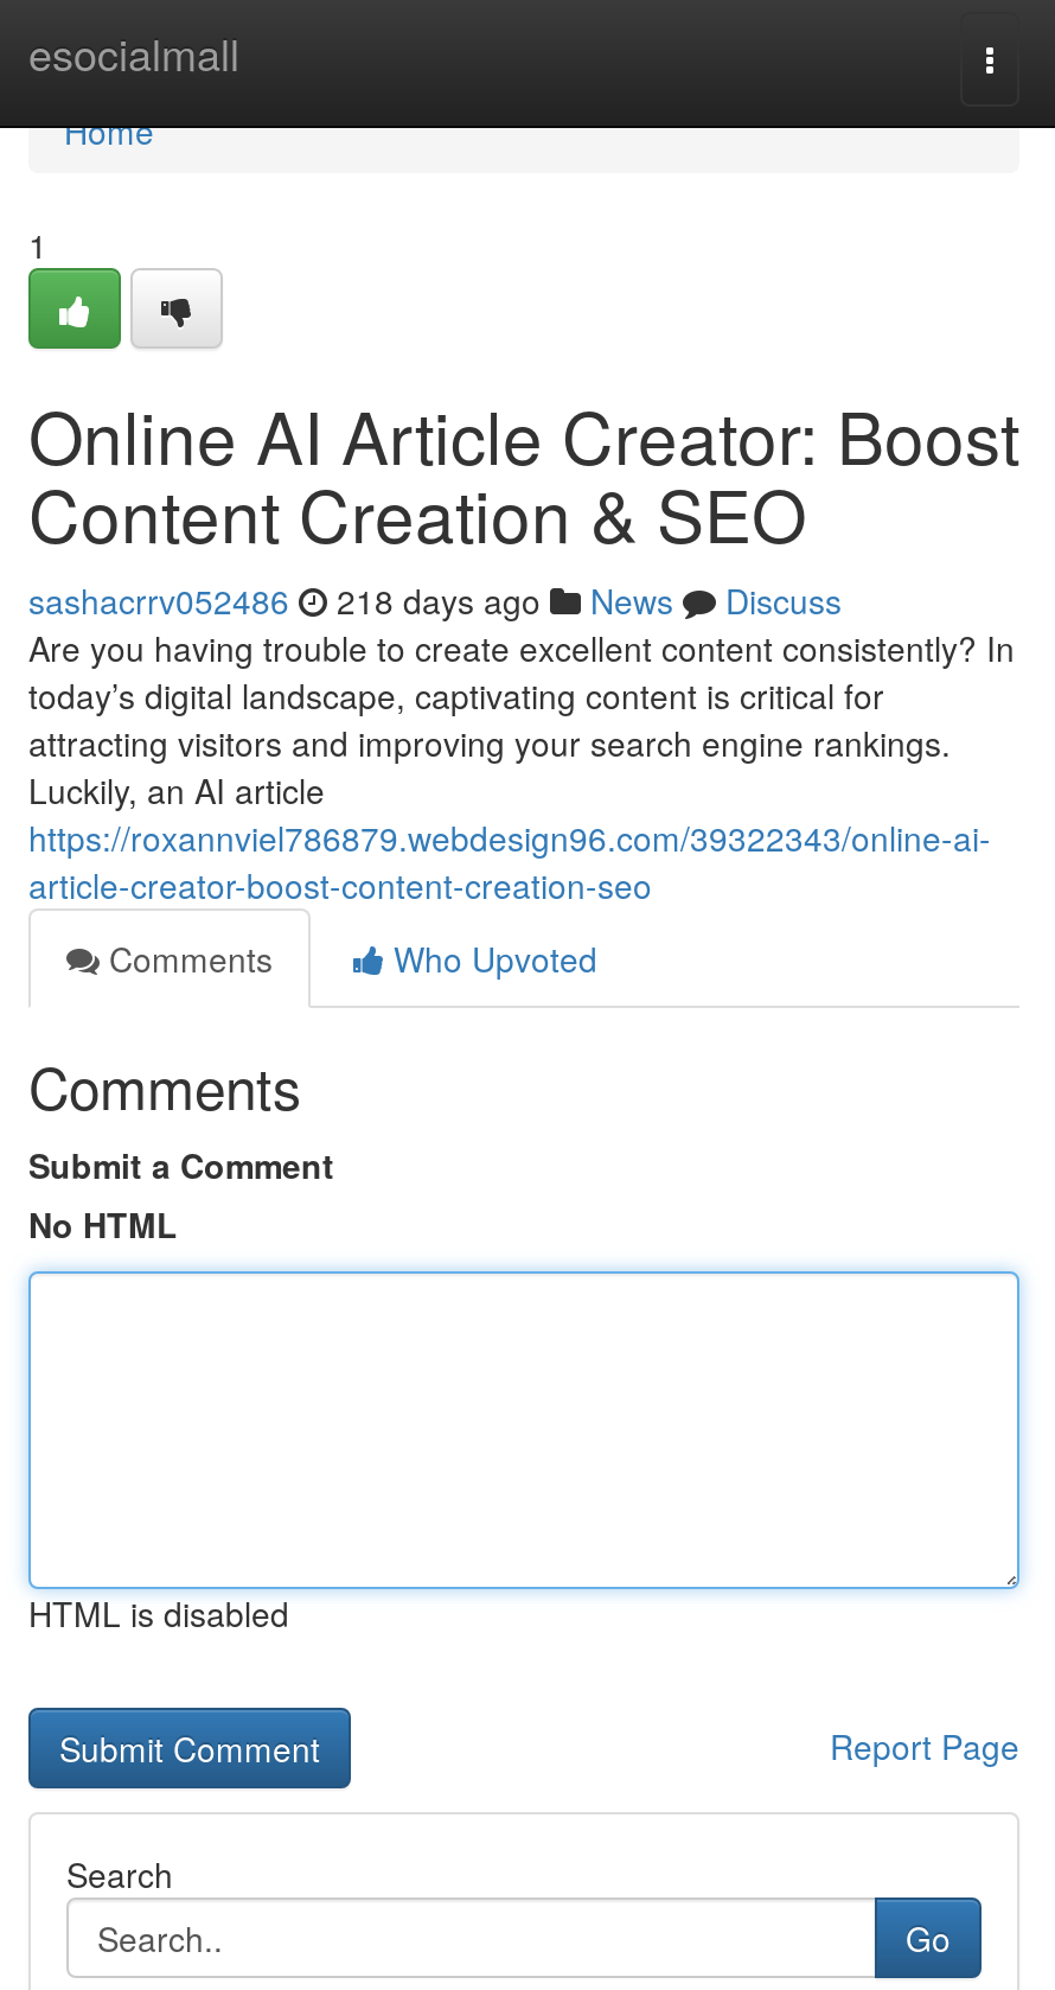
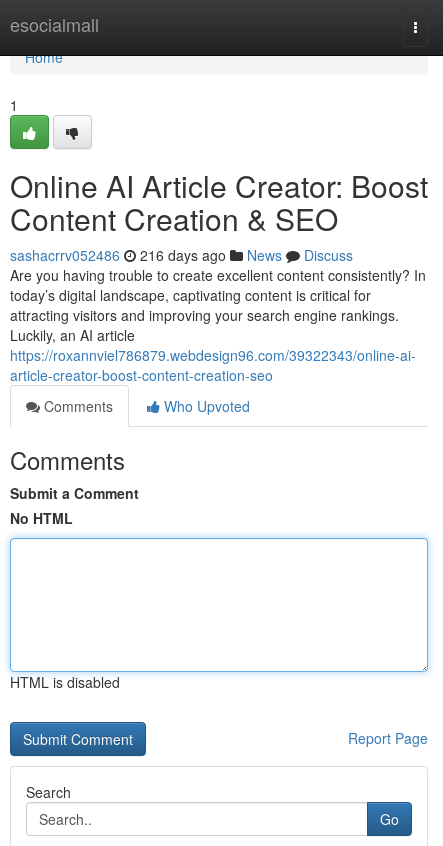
- sashacrrv052486 218 days ago News Discuss
+ sashacrrv052486 216 days ago News Discuss
